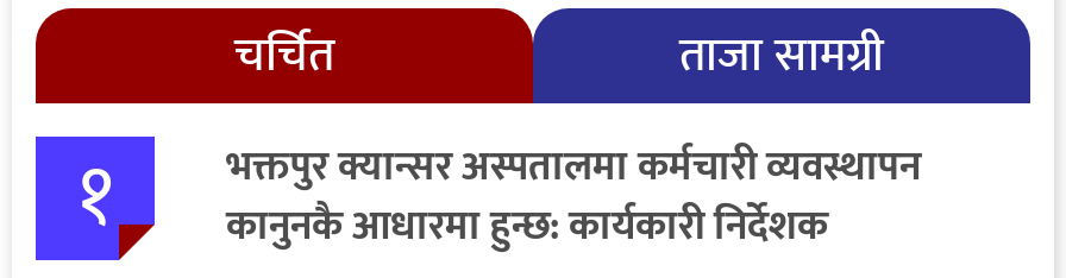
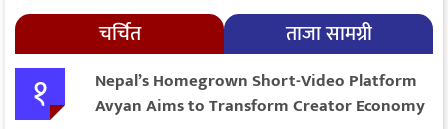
- भक्तपुर क्यान्सर अस्पतालमा कर्मचारी व्यवस्थापन
- कानुनकै आधारमा हुन्छ: कार्यकारी निर्देशक
+ Nepal’s Homegrown Short-Video Platform
+ Avyan Aims to Transform Creator Economy
